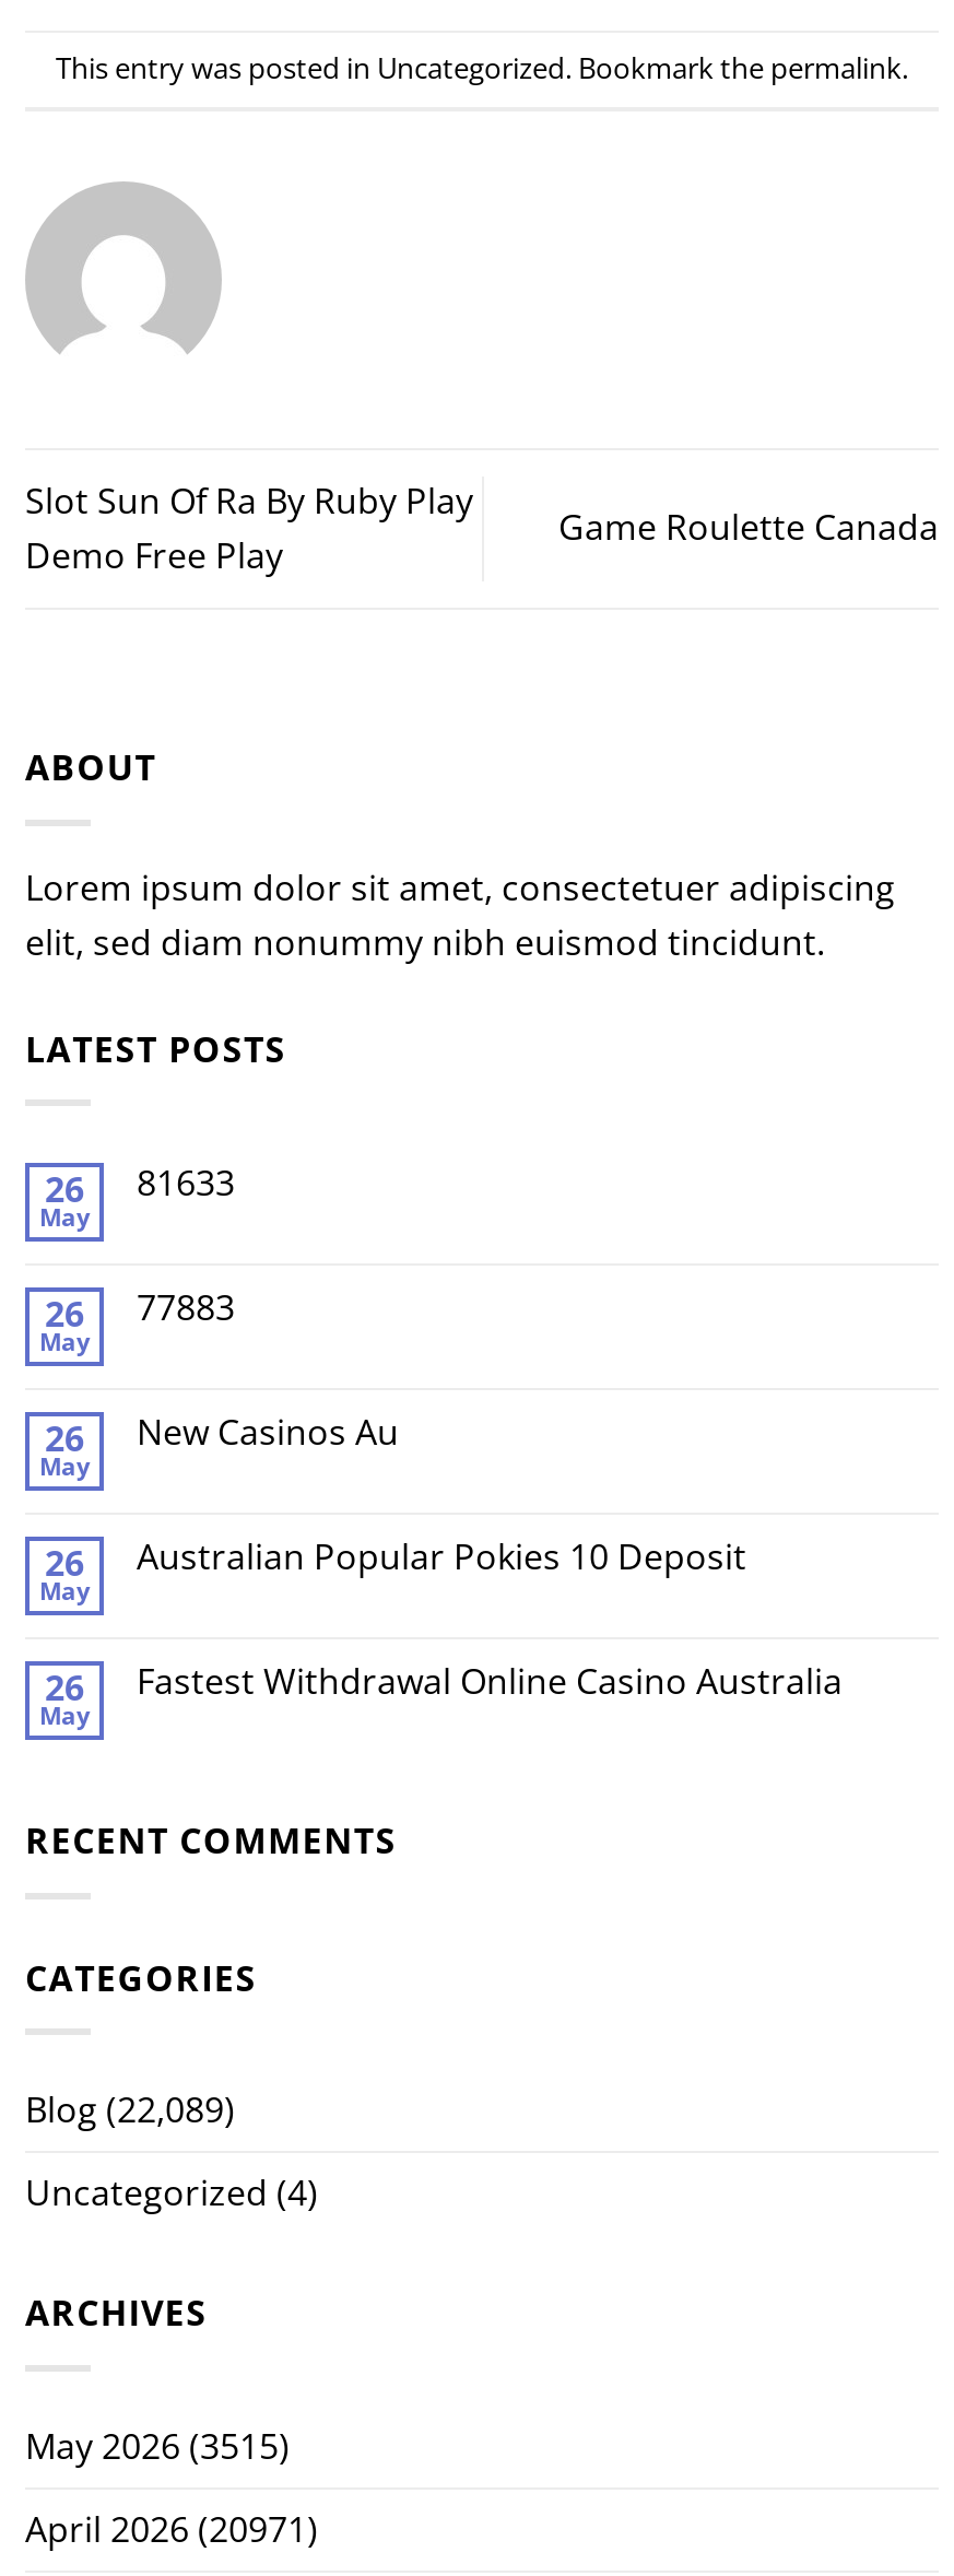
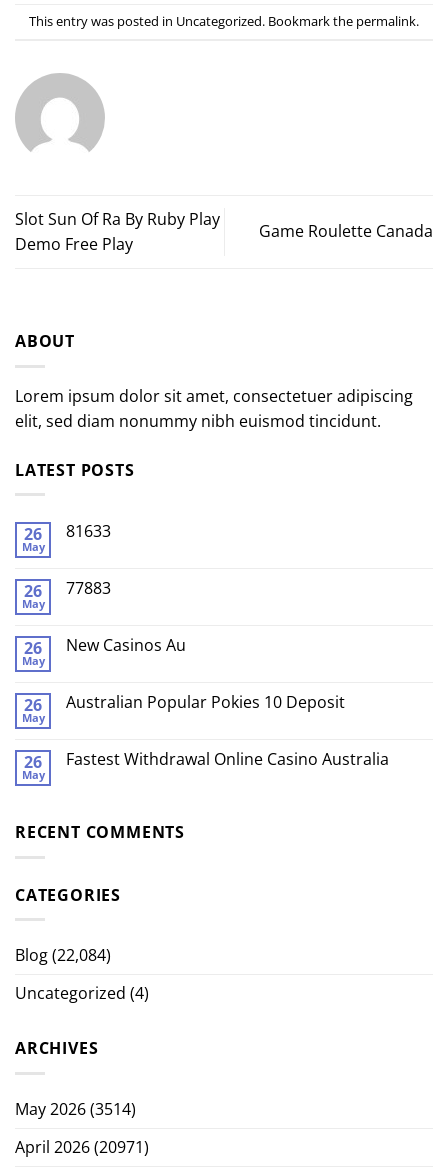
- Blog (22,089)
+ Blog (22,084)

- May 2026 (3515)
+ May 2026 (3514)
